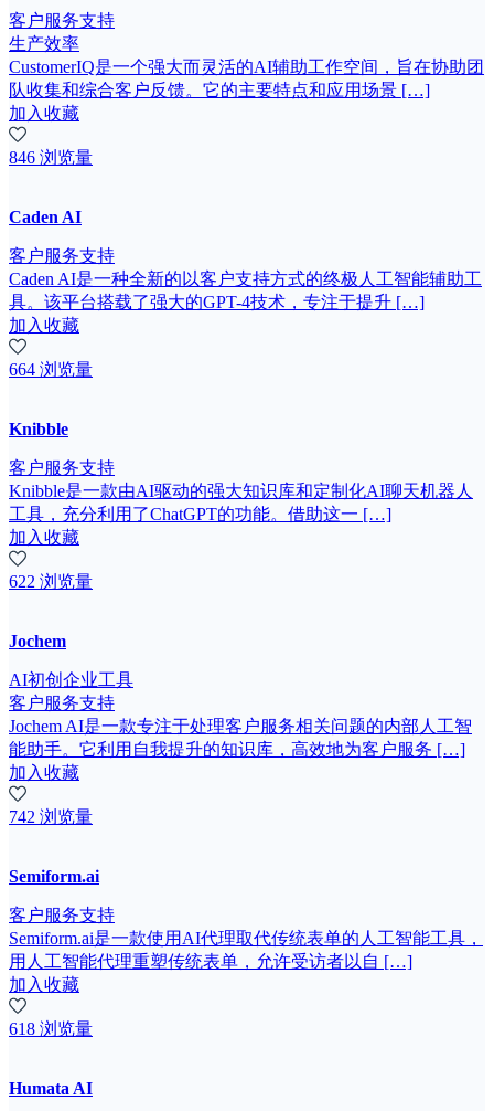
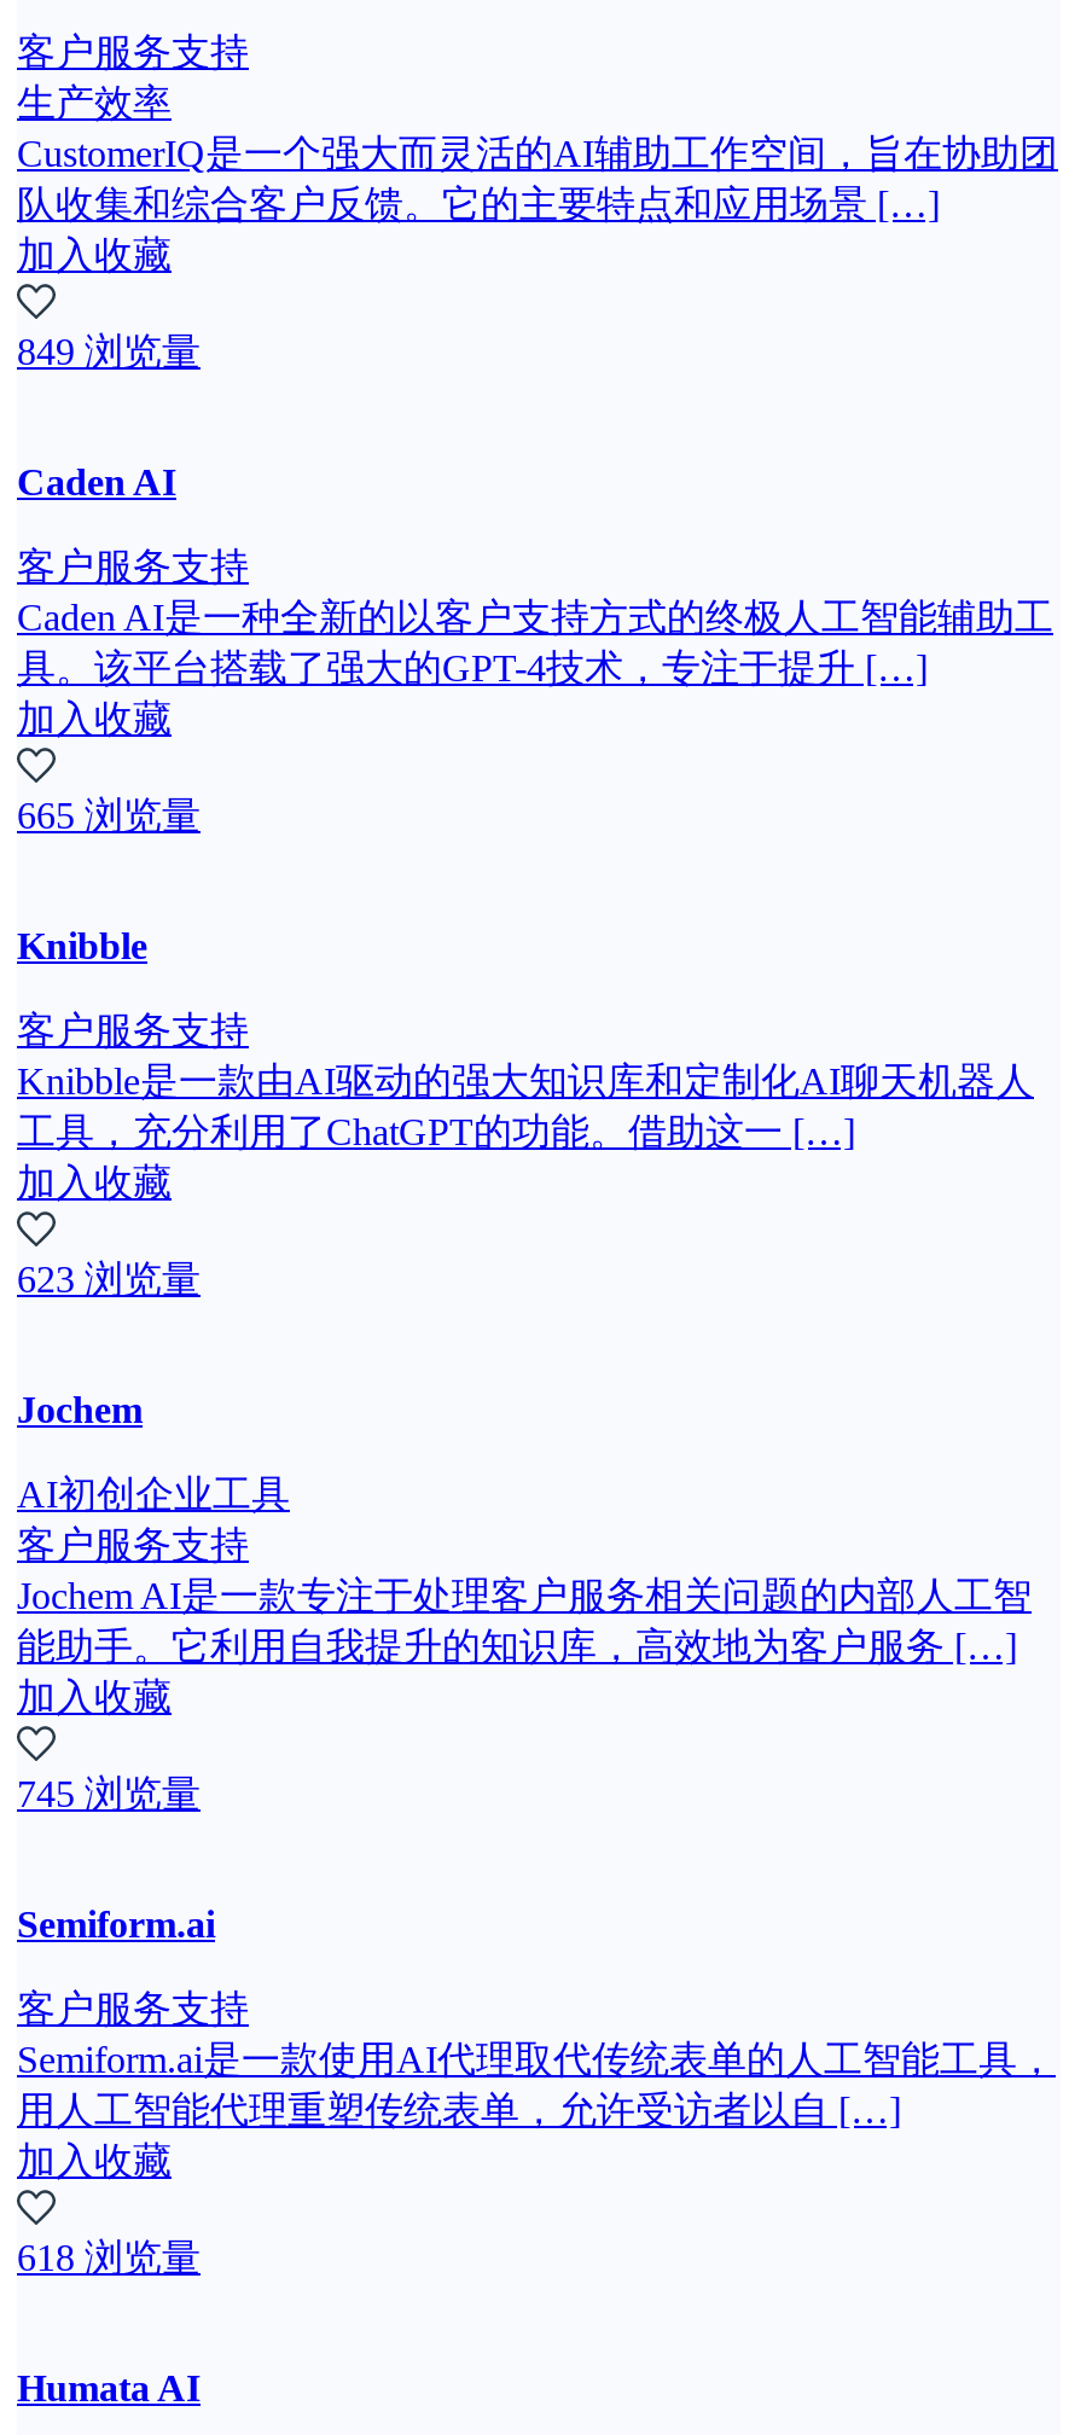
- 846 浏览量
+ 849 浏览量

- 664 浏览量
+ 665 浏览量

- 622 浏览量
+ 623 浏览量

- 742 浏览量
+ 745 浏览量
